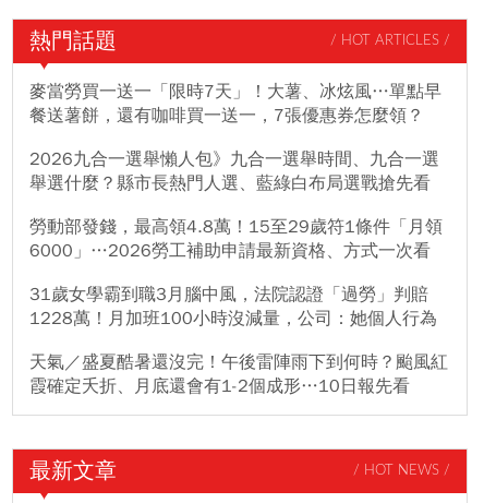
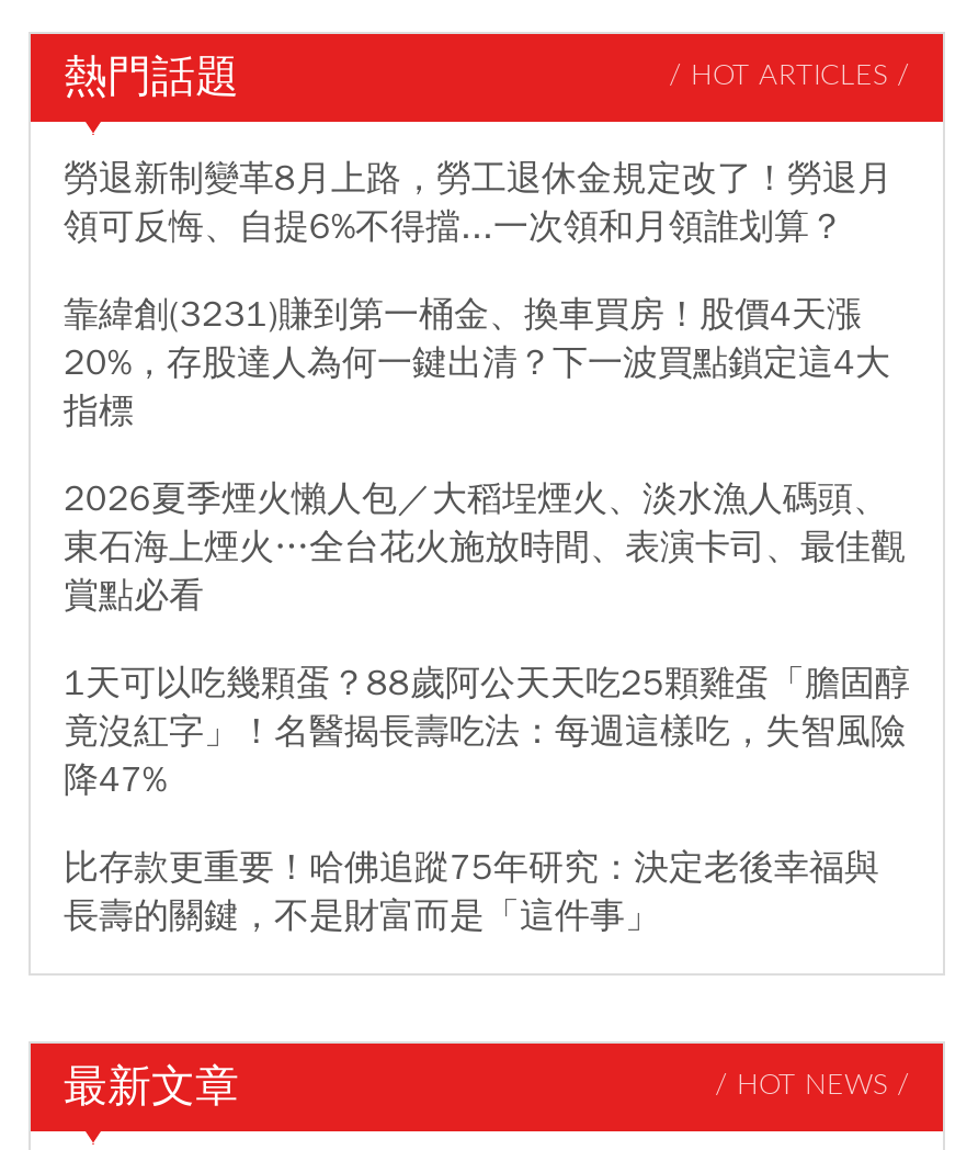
- 麥當勞買一送一「限時7天」！大薯、冰炫風…單點早
- 餐送薯餅，還有咖啡買一送一，7張優惠券怎麼領？
+ 勞退新制變革8月上路，勞工退休金規定改了！勞退月
+ 領可反悔、自提6%不得擋...一次領和月領誰划算？

- 2026九合一選舉懶人包》九合一選舉時間、九合一選
- 舉選什麼？縣市長熱門人選、藍綠白布局選戰搶先看
+ 靠緯創(3231)賺到第一桶金、換車買房！股價4天漲
+ 20%，存股達人為何一鍵出清？下一波買點鎖定這4大
+ 指標

- 勞動部發錢，最高領4.8萬！15至29歲符1條件「月領
- 6000」…2026勞工補助申請最新資格、方式一次看
+ 2026夏季煙火懶人包／大稻埕煙火、淡水漁人碼頭、
+ 東石海上煙火…全台花火施放時間、表演卡司、最佳觀
+ 賞點必看

- 31歲女學霸到職3月腦中風，法院認證「過勞」判賠
- 1228萬！月加班100小時沒減量，公司：她個人行為
+ 1天可以吃幾顆蛋？88歲阿公天天吃25顆雞蛋「膽固醇
+ 竟沒紅字」！名醫揭長壽吃法：每週這樣吃，失智風險
+ 降47%

- 天氣／盛夏酷暑還沒完！午後雷陣雨下到何時？颱風紅
- 霞確定夭折、月底還會有1-2個成形…10日報先看
+ 比存款更重要！哈佛追蹤75年研究：決定老後幸福與
+ 長壽的關鍵，不是財富而是「這件事」
